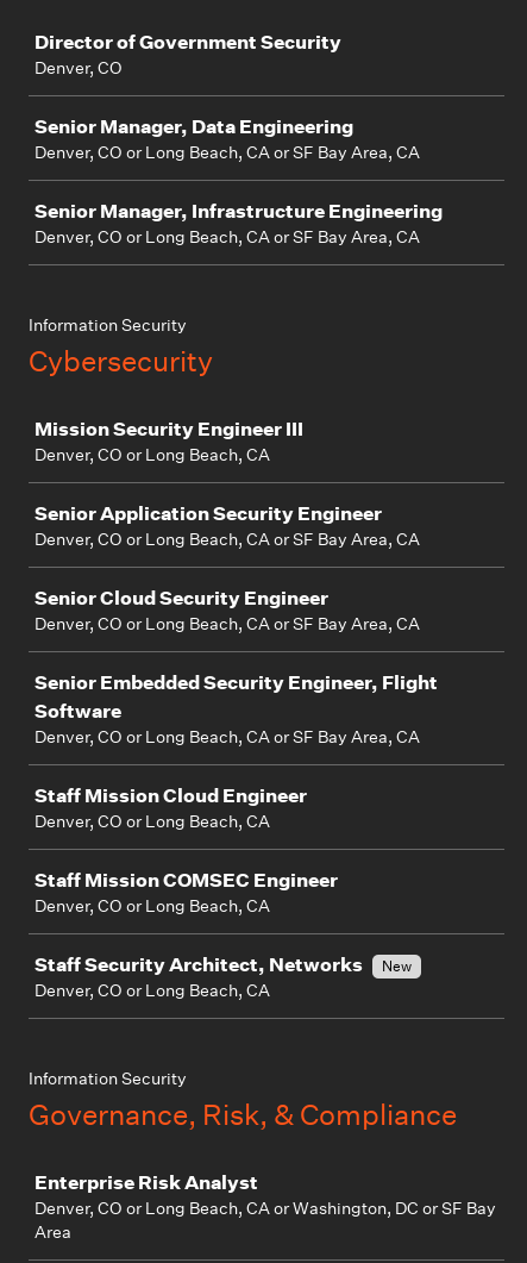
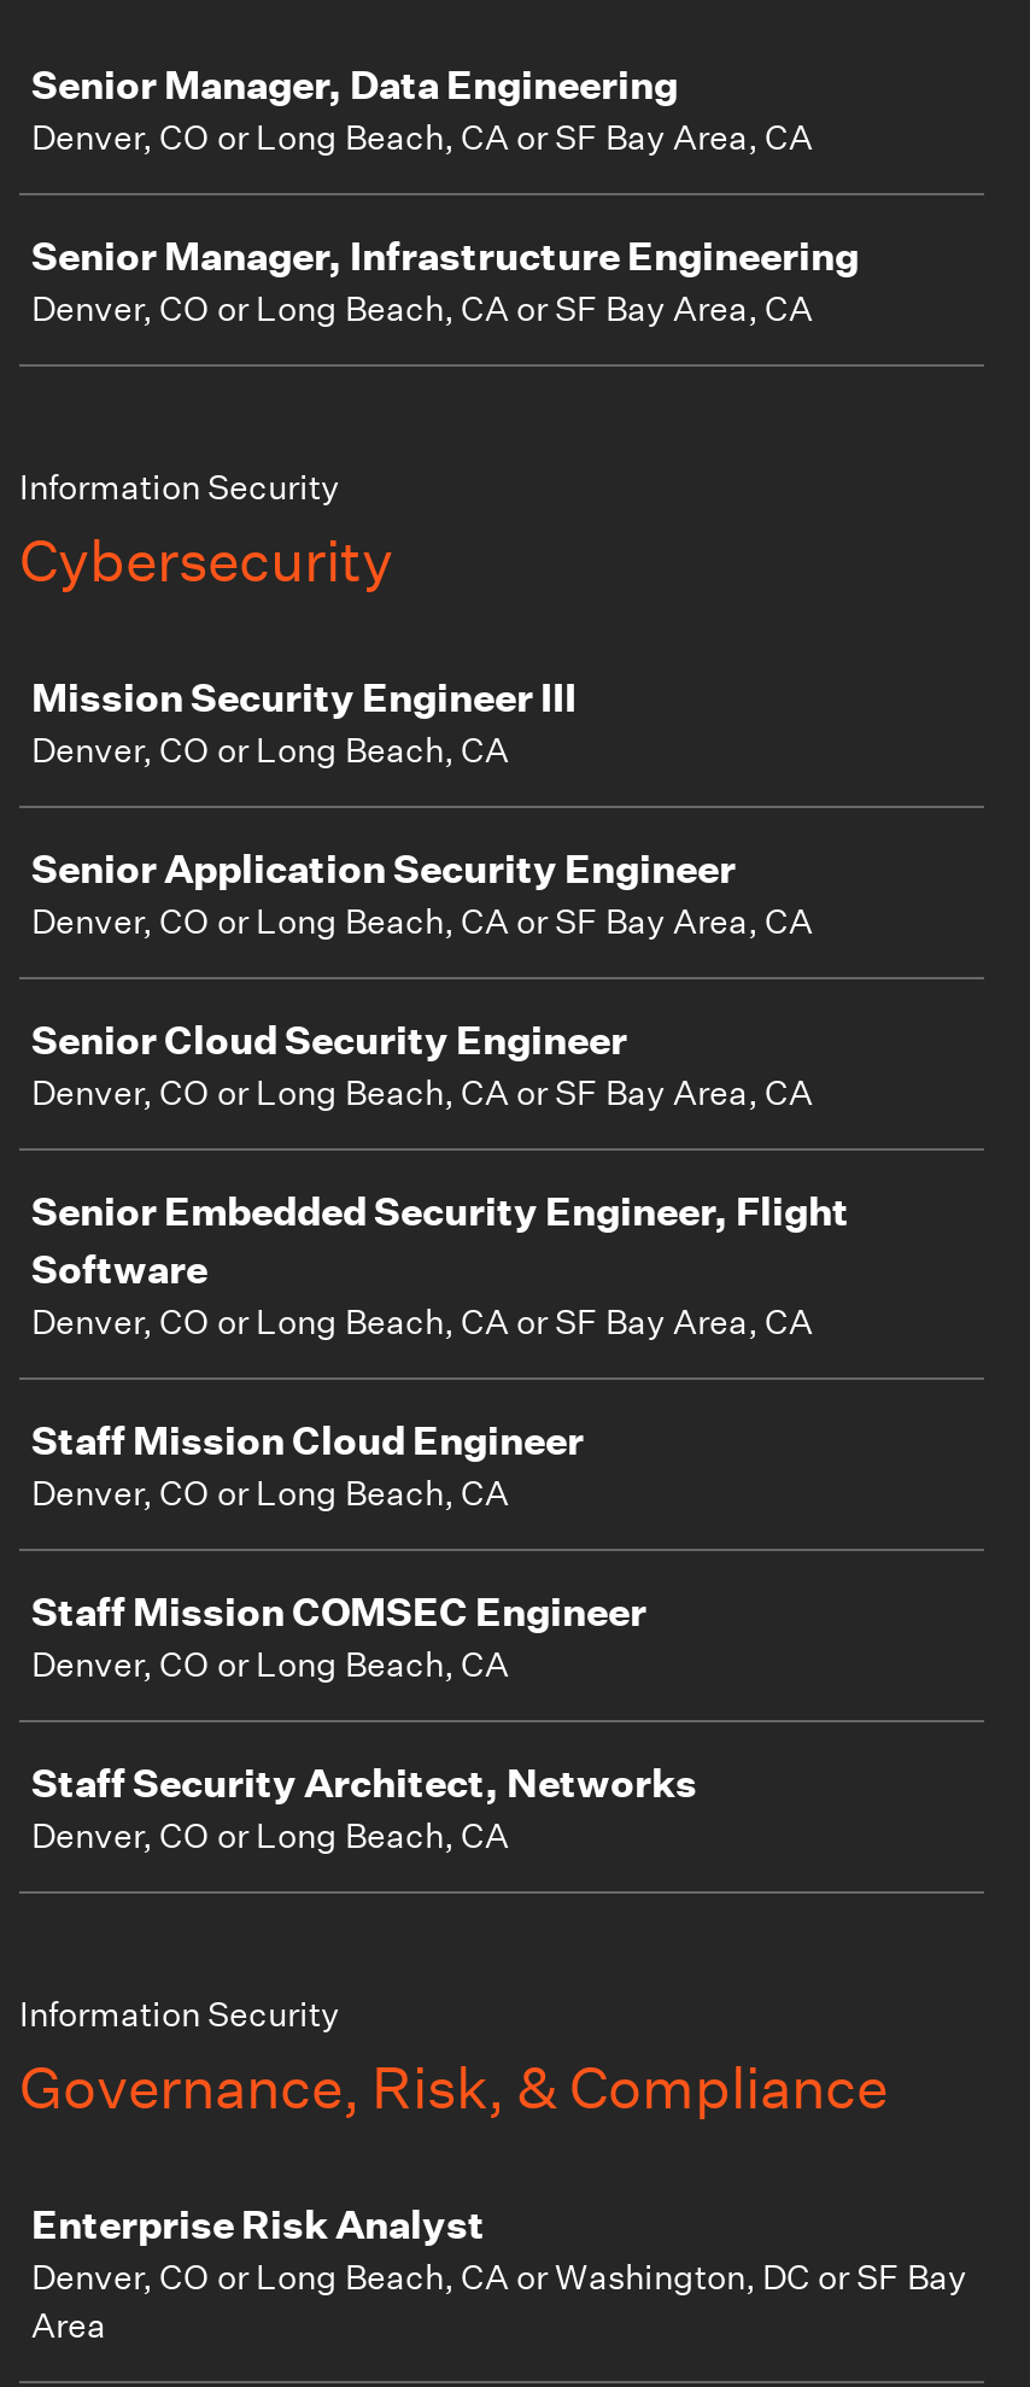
- Director of Government Security
- Denver, CO

- New
